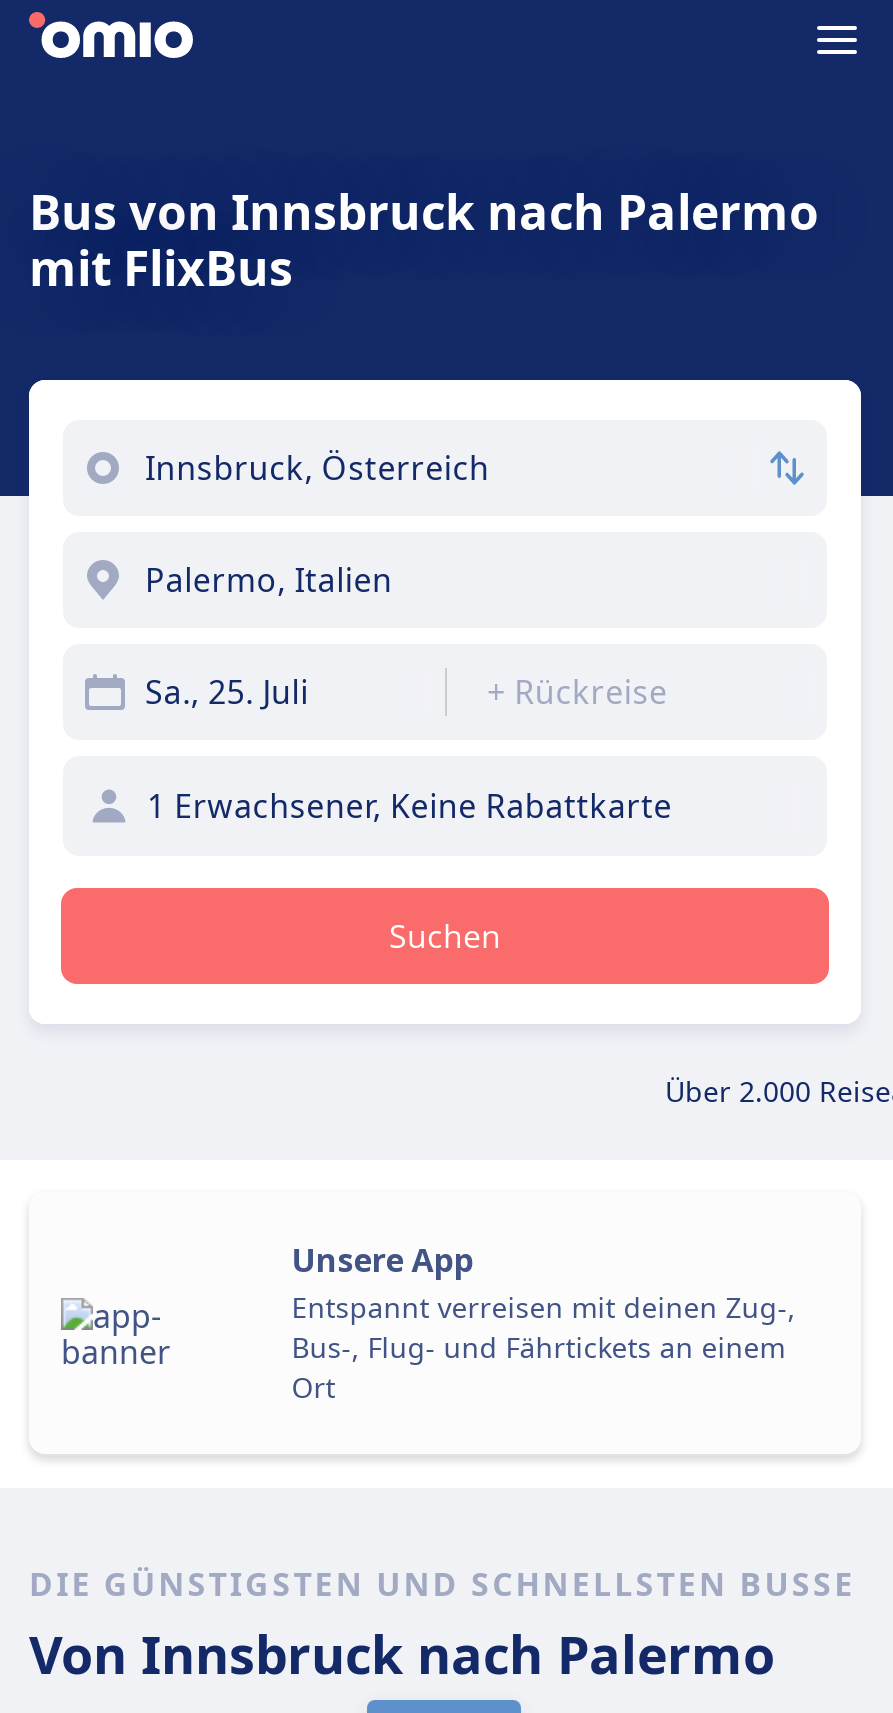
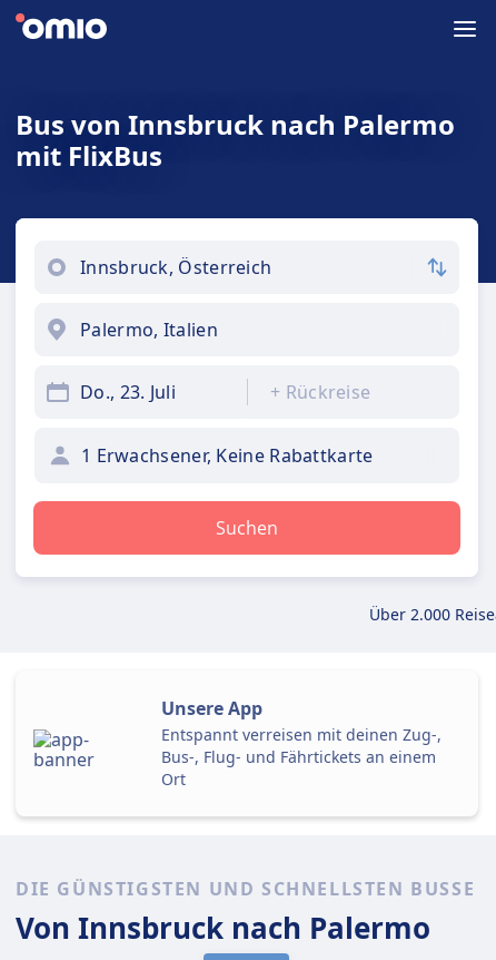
- Sa., 25. Juli
+ Do., 23. Juli
